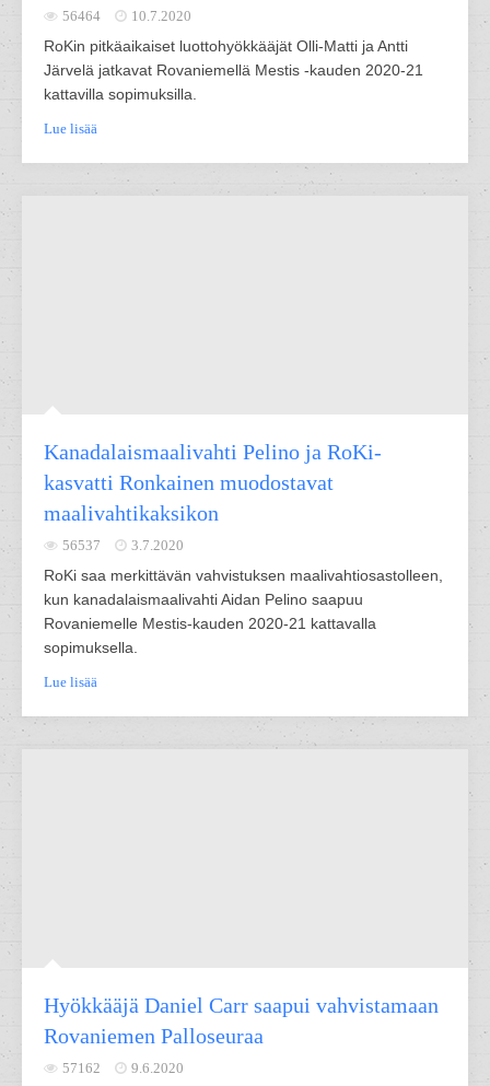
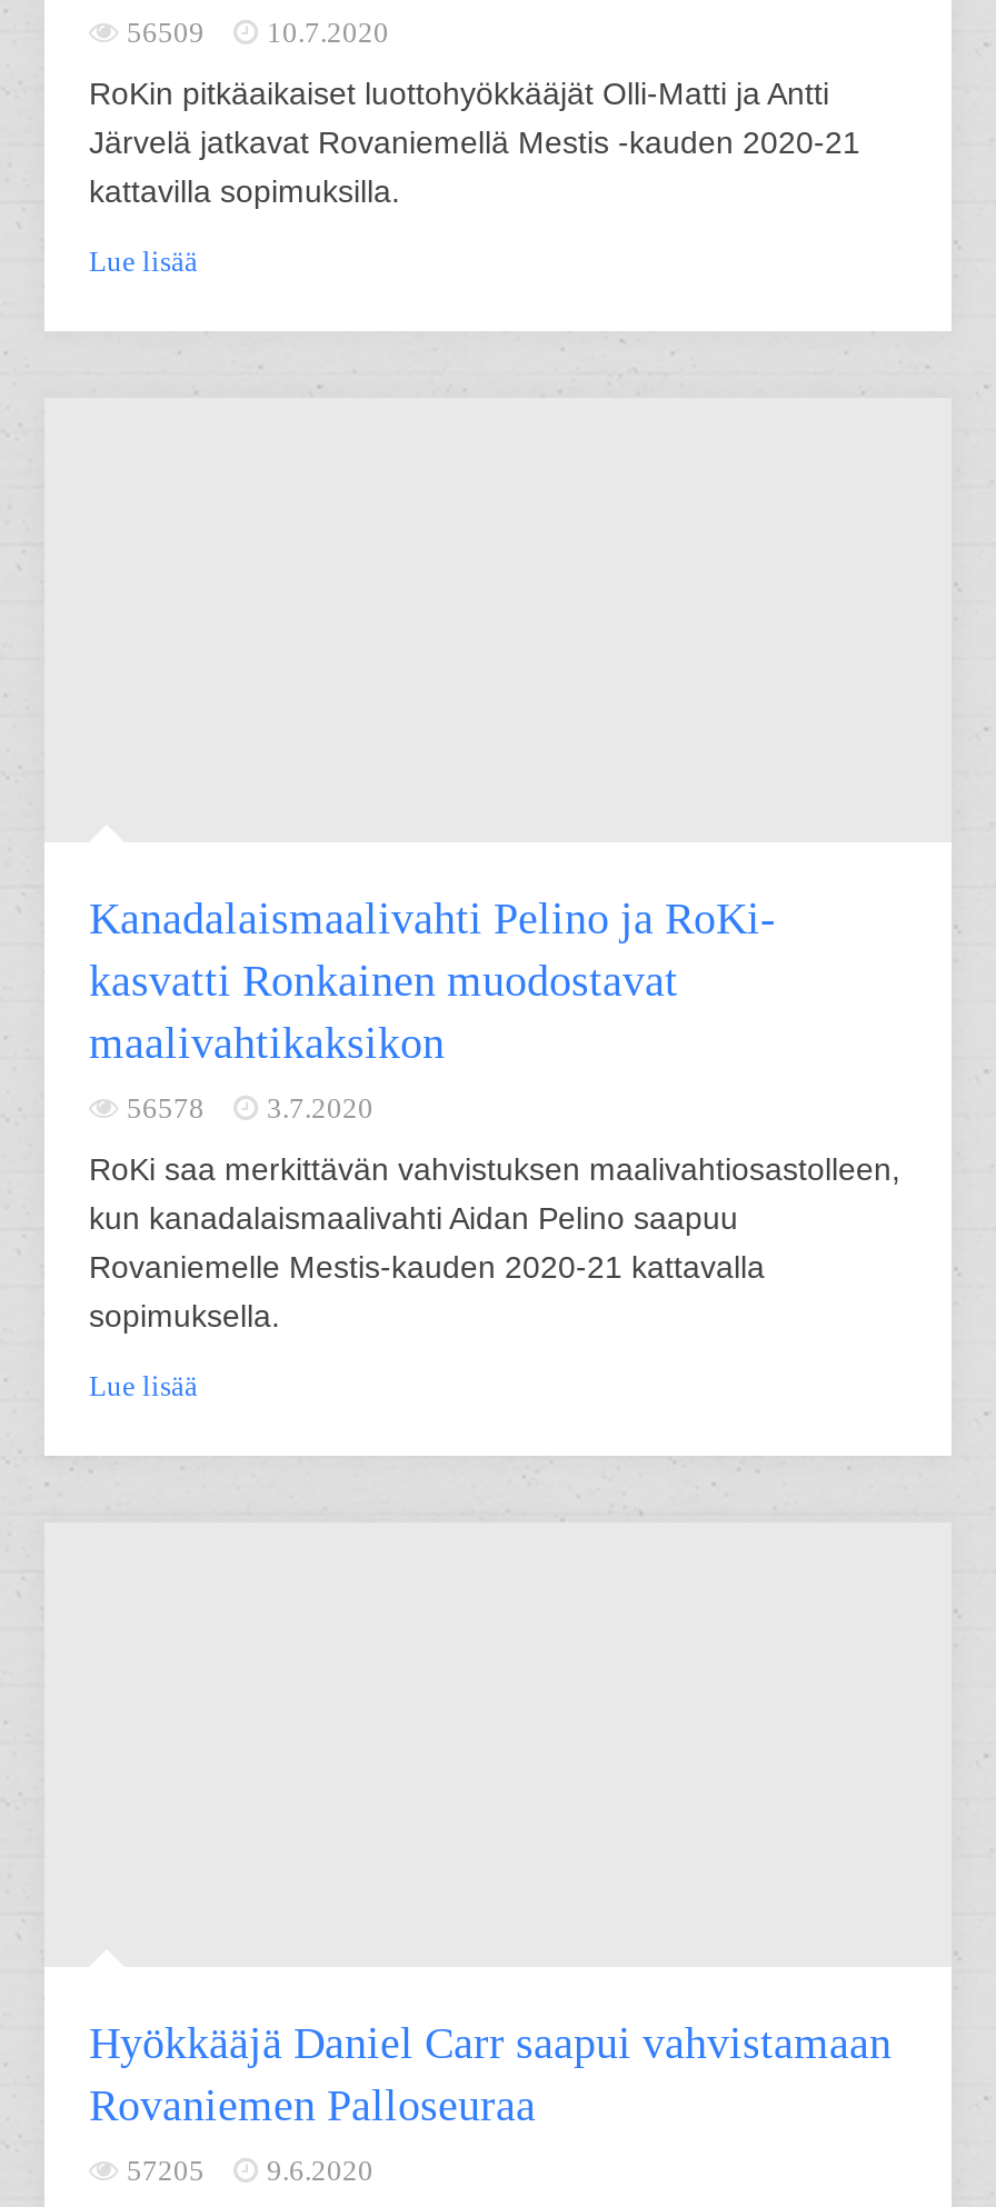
- 56464 10.7.2020
+ 56509 10.7.2020

- 56537 3.7.2020
+ 56578 3.7.2020

- 57162 9.6.2020
+ 57205 9.6.2020
